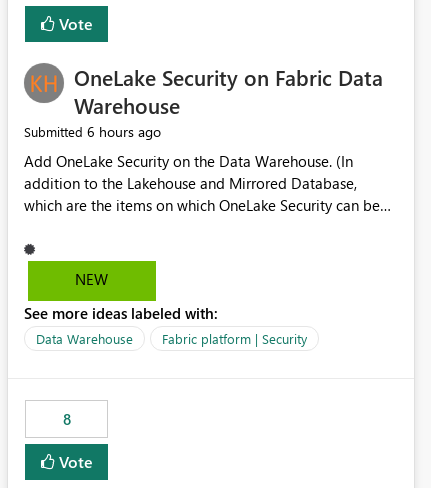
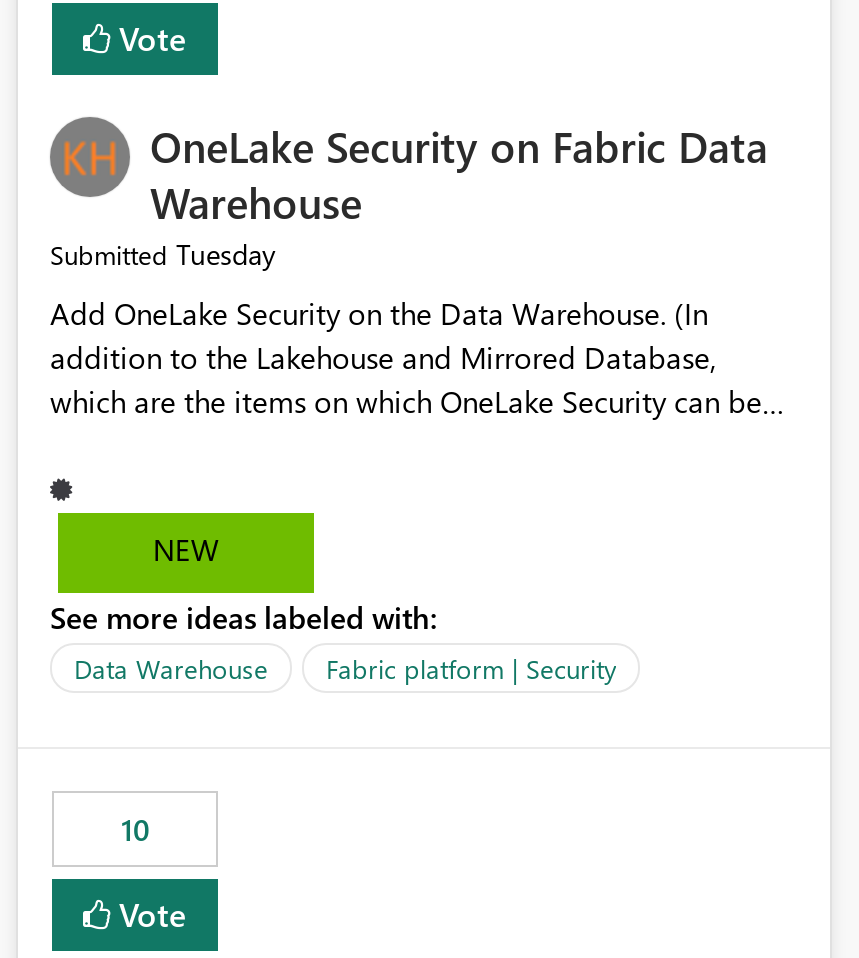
- Submitted 6 hours ago
+ Submitted Tuesday

- 8
+ 10
